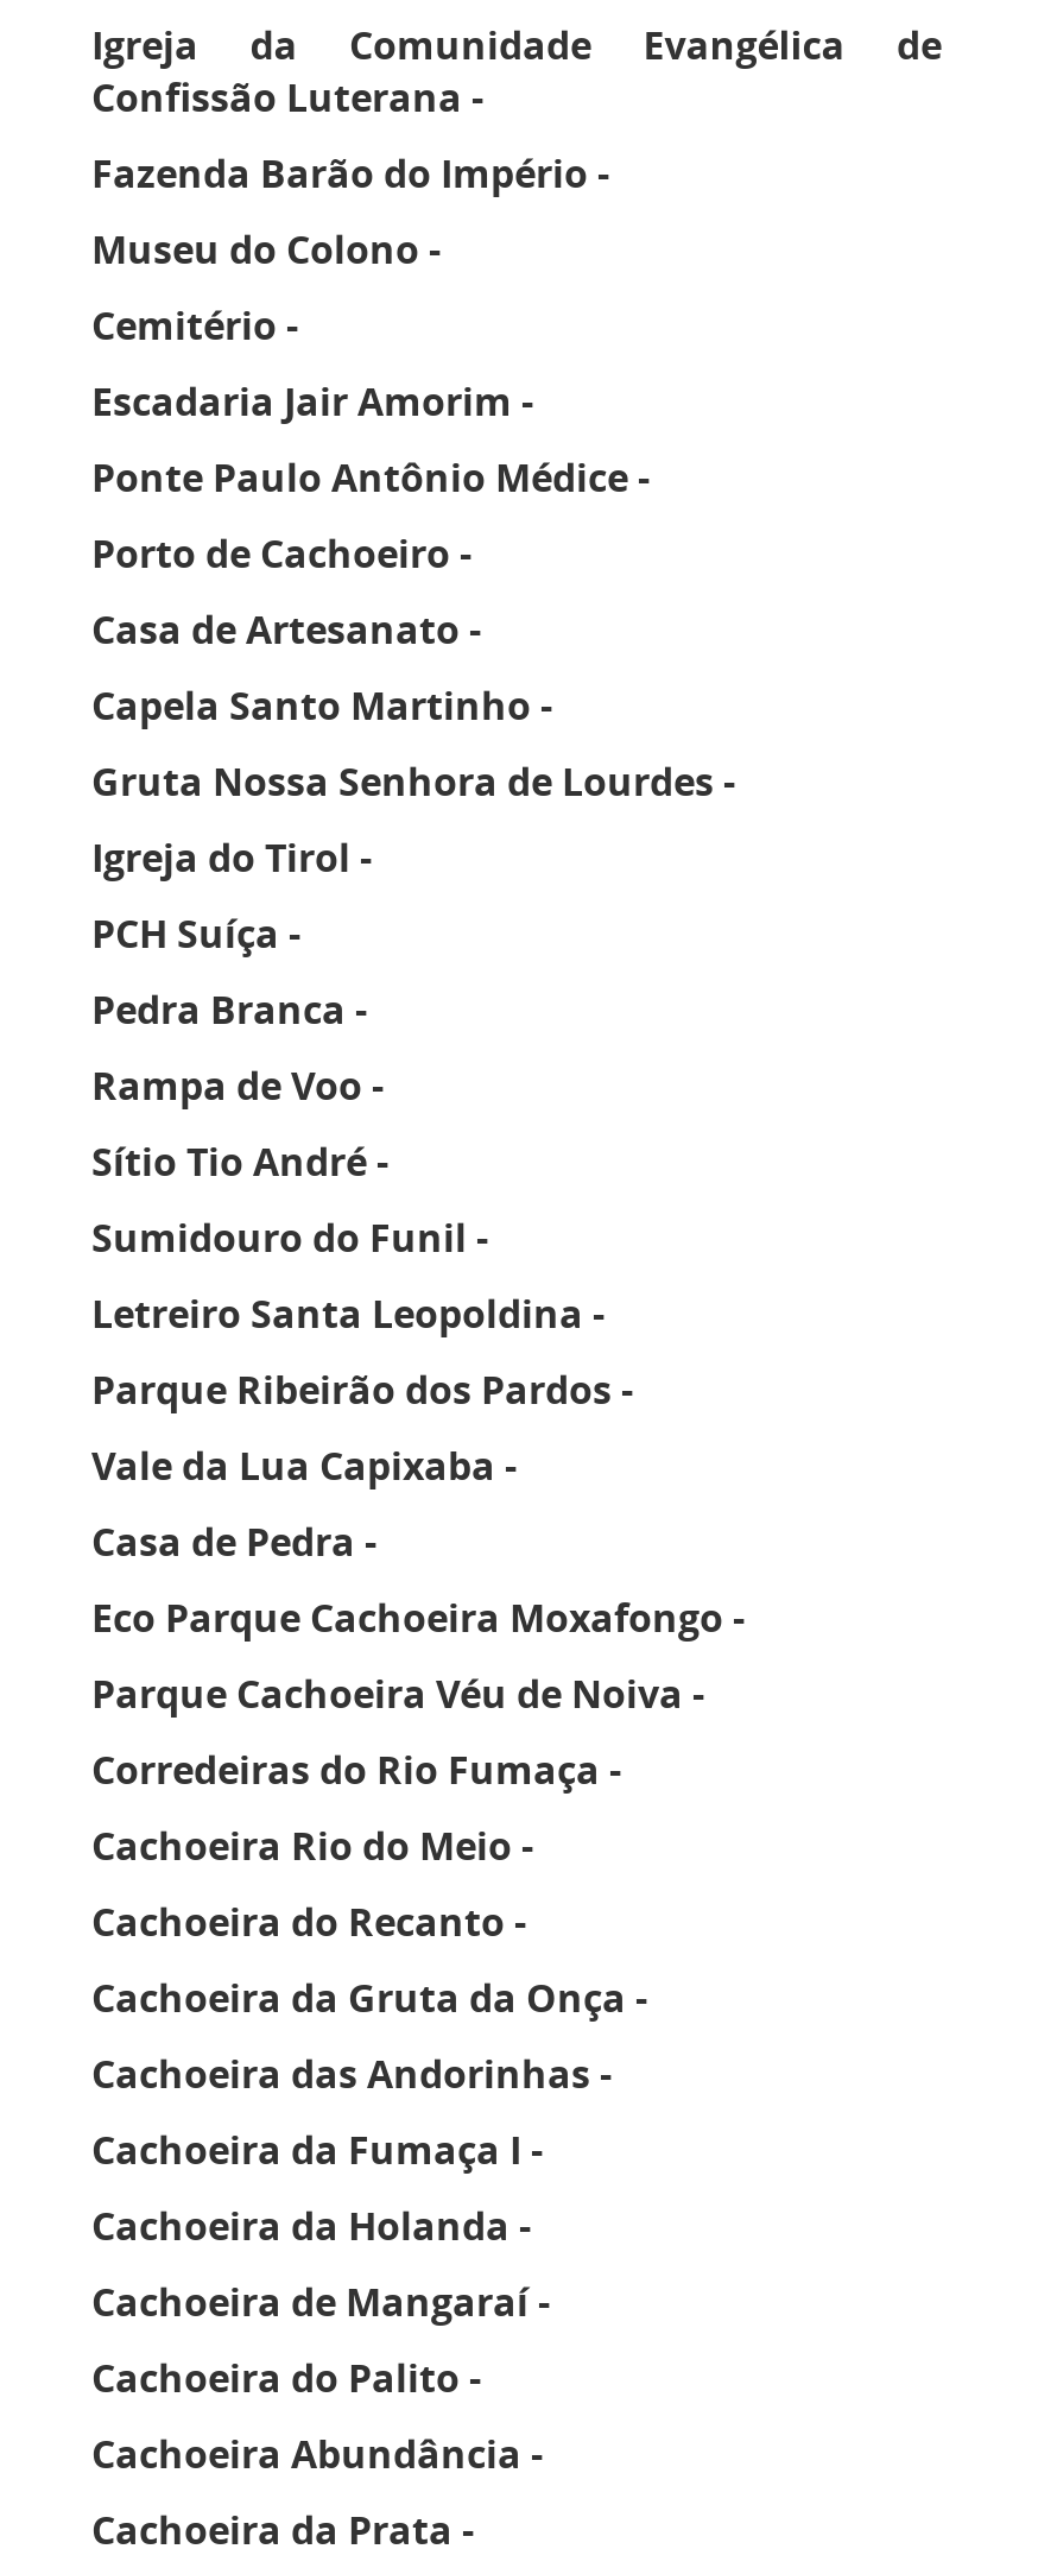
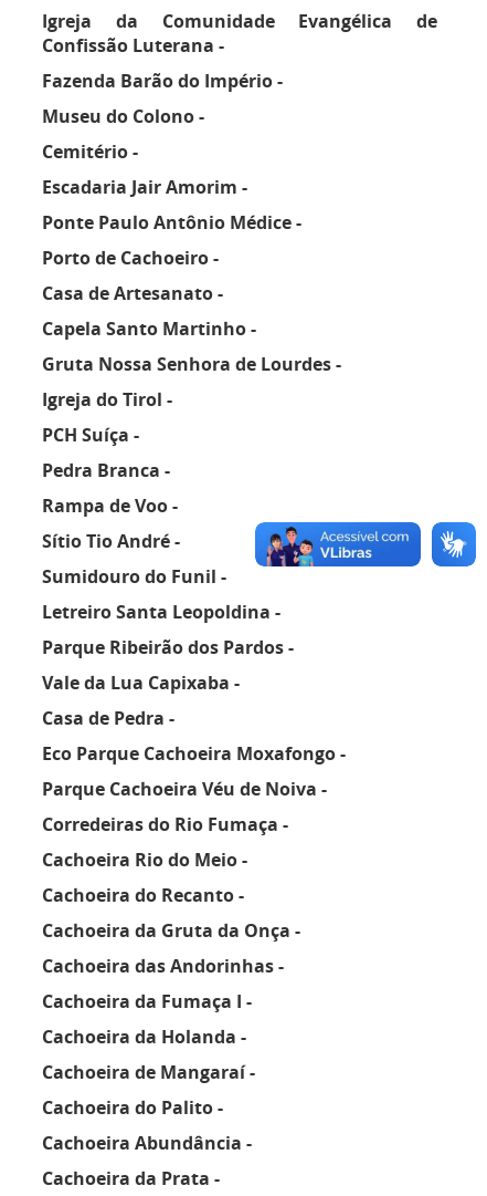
+ [image]

+ [image]
